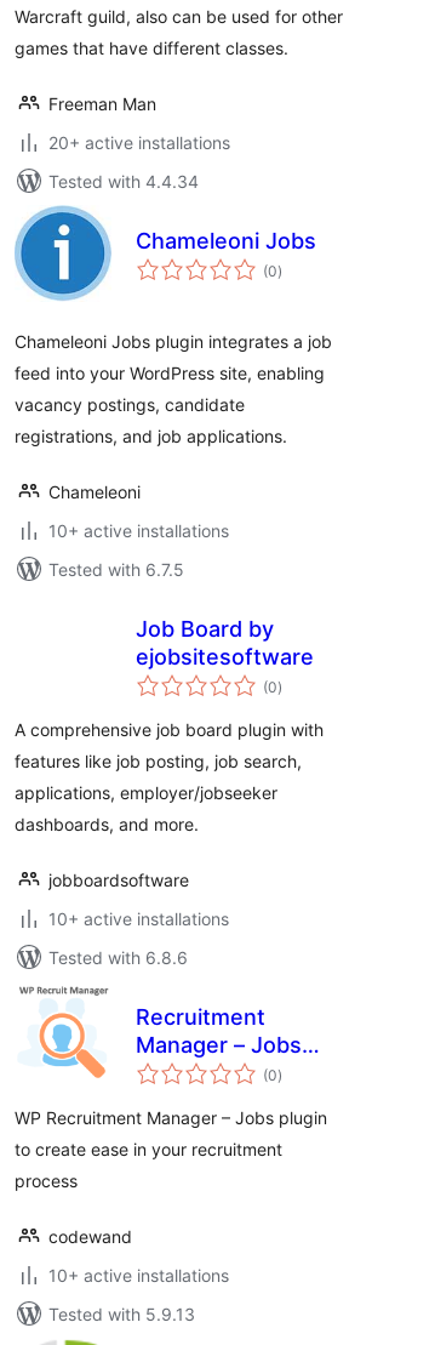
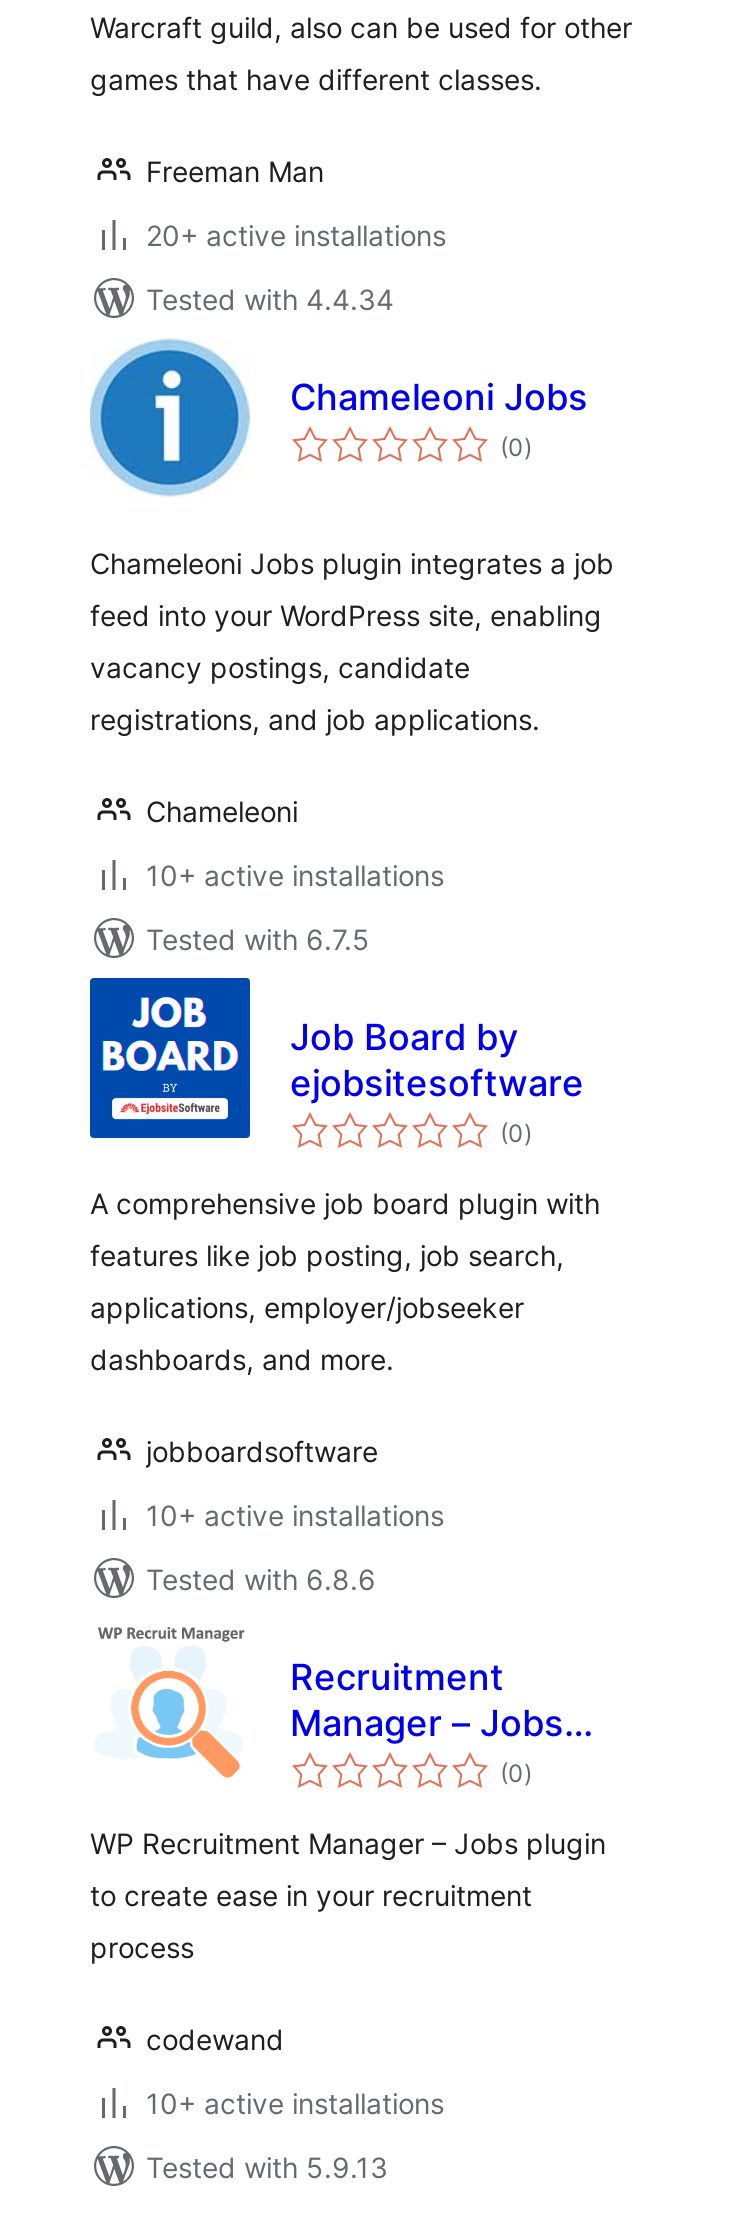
+ [image]
